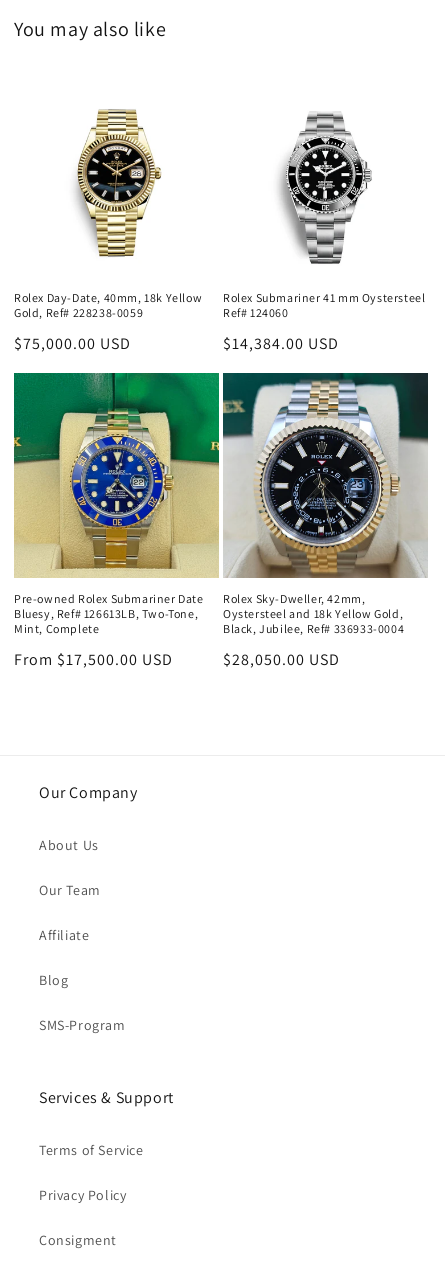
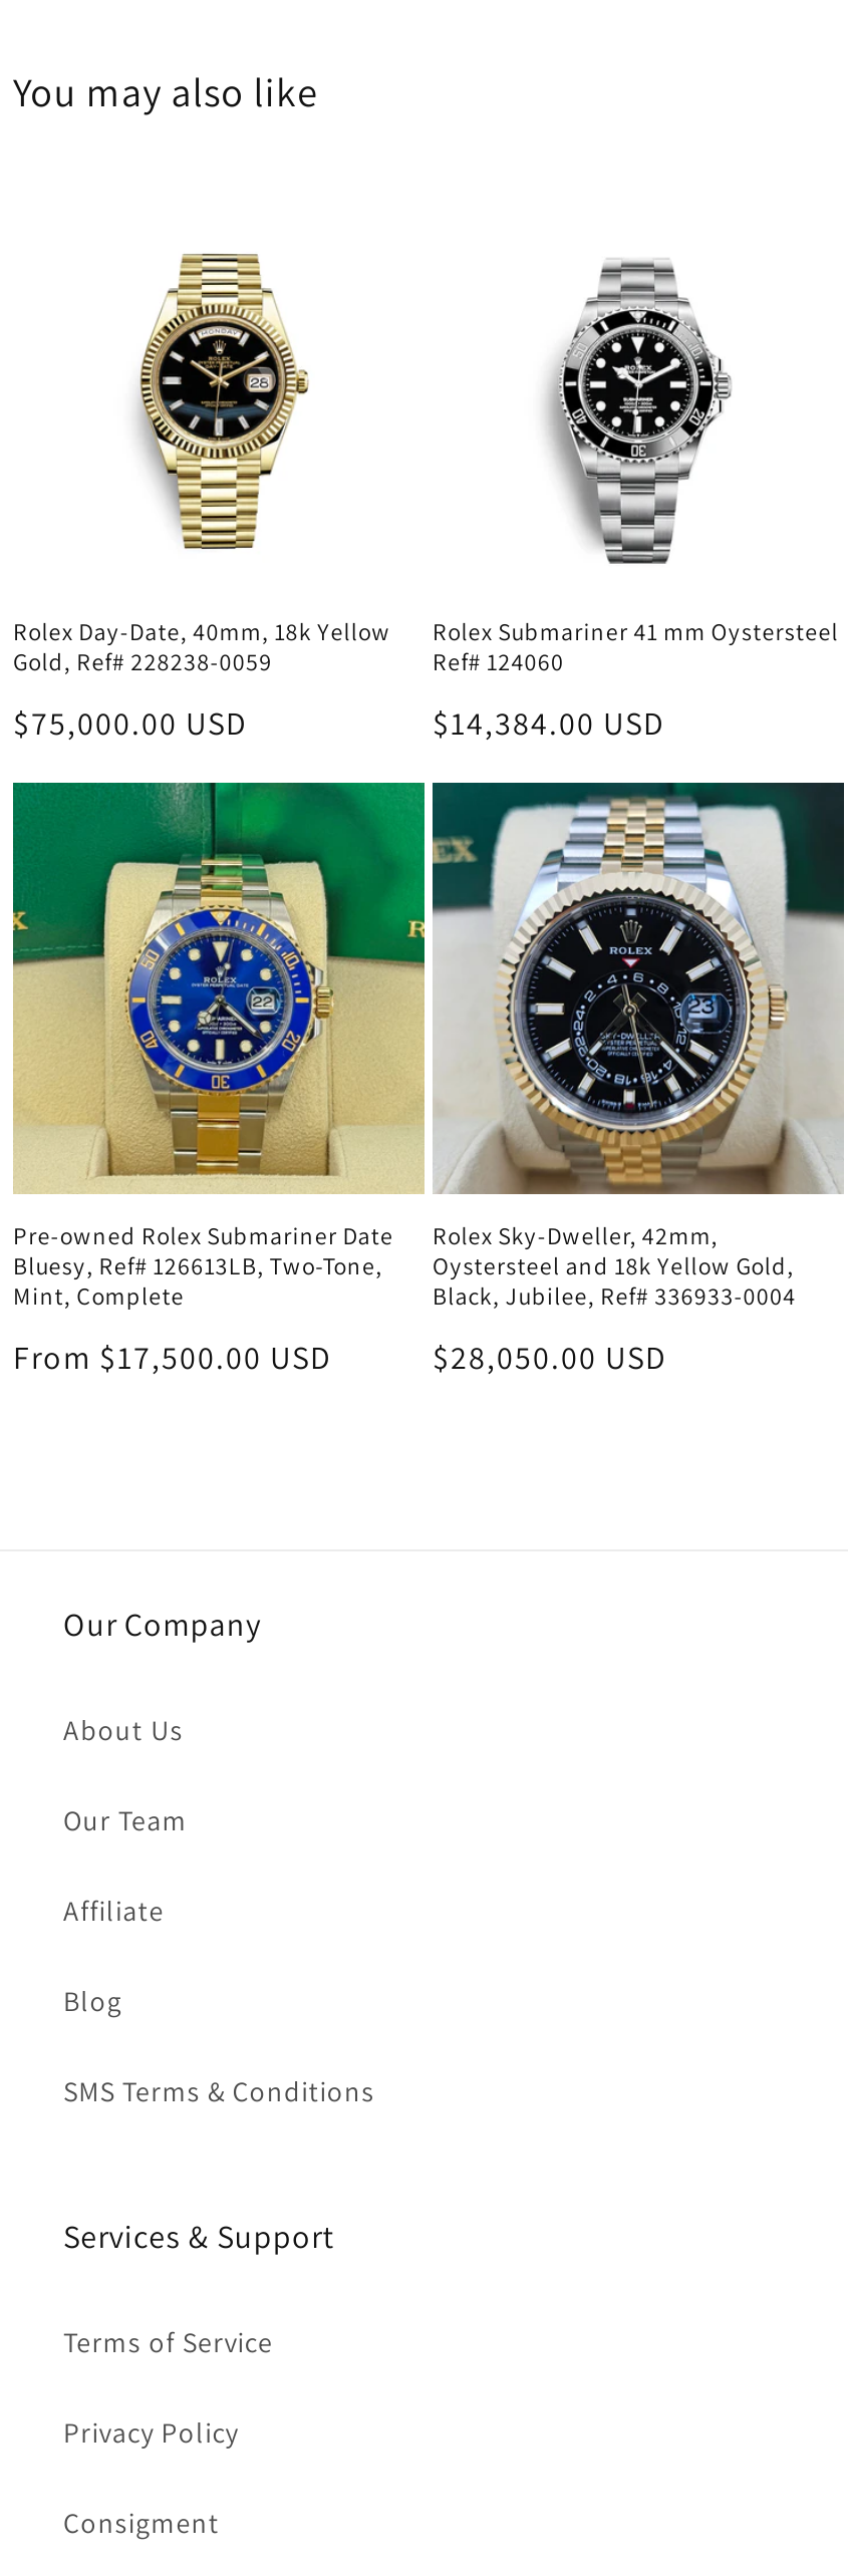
- SMS-Program
+ SMS Terms & Conditions
